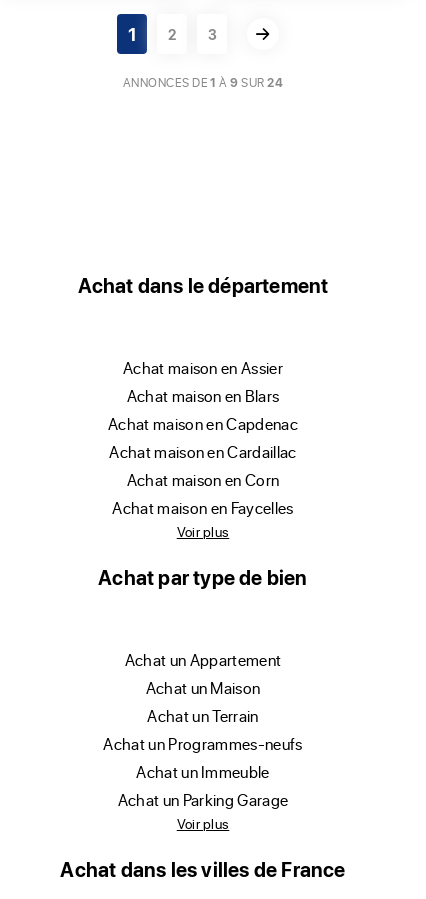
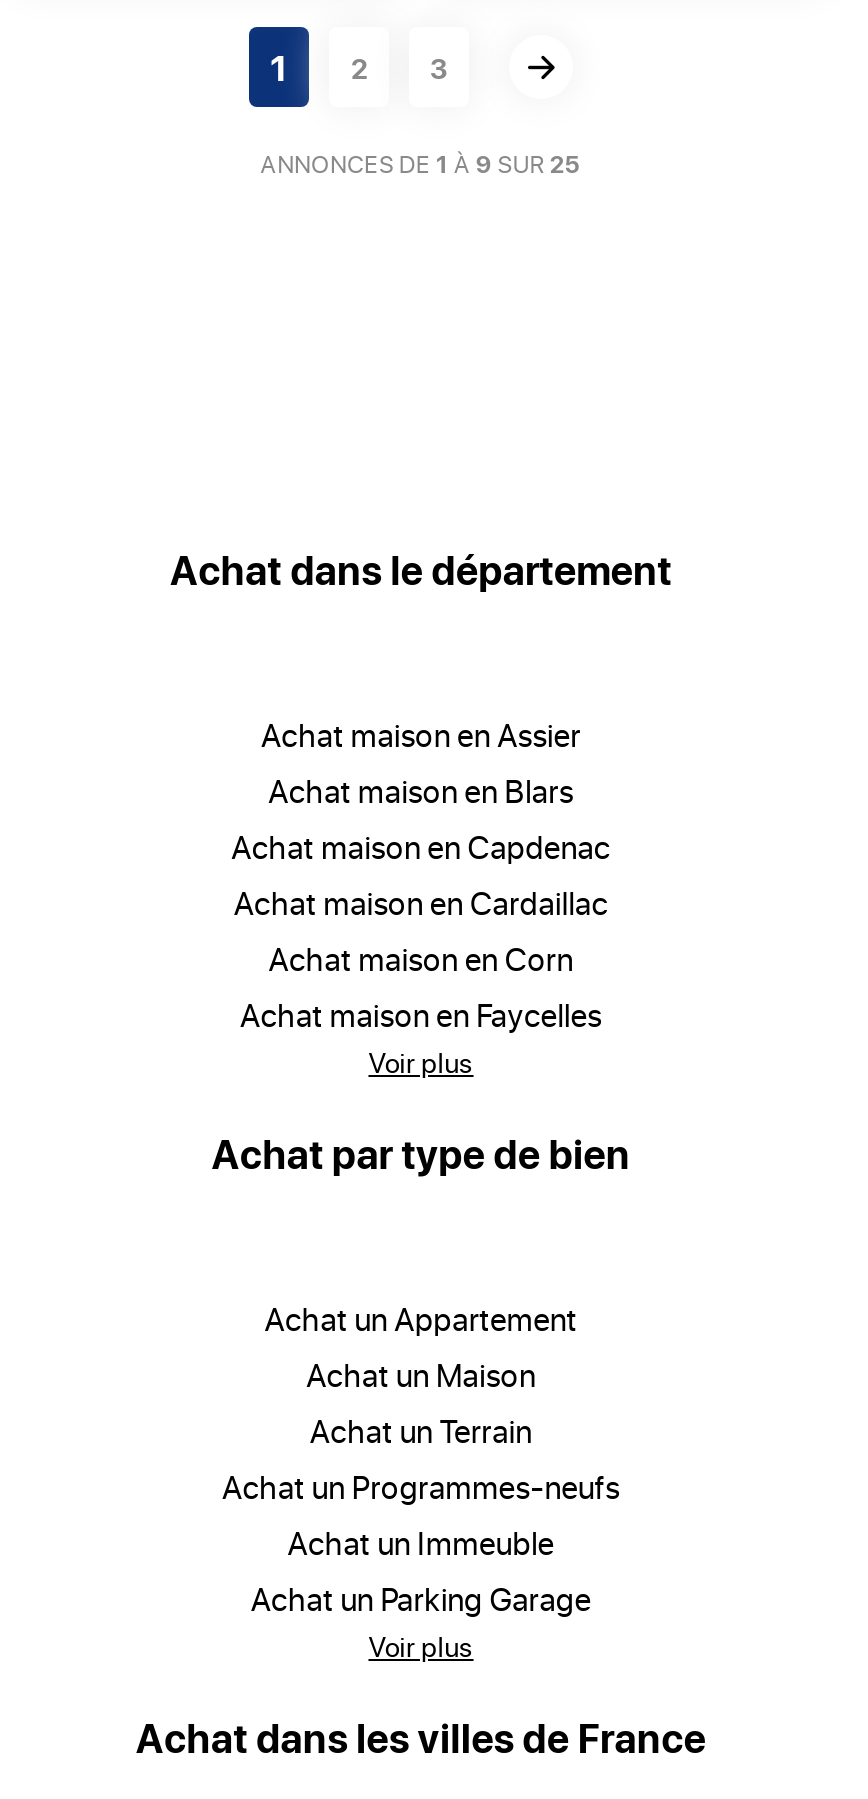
- ANNONCES DE 1 À 9 SUR 24
+ ANNONCES DE 1 À 9 SUR 25
